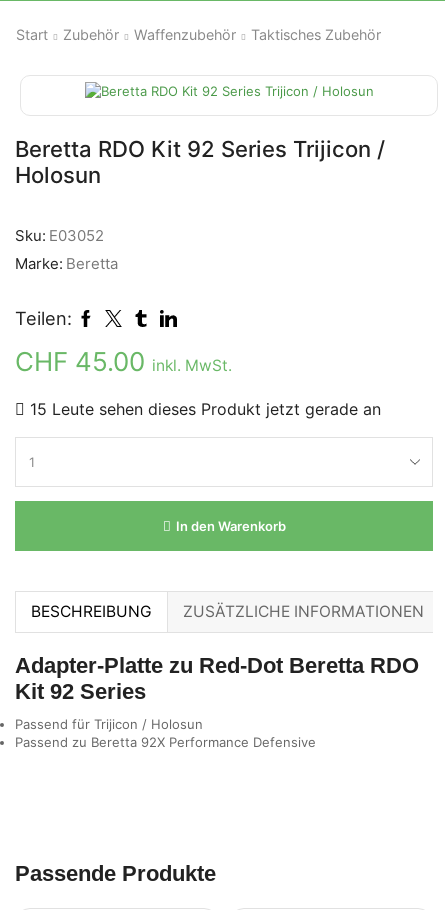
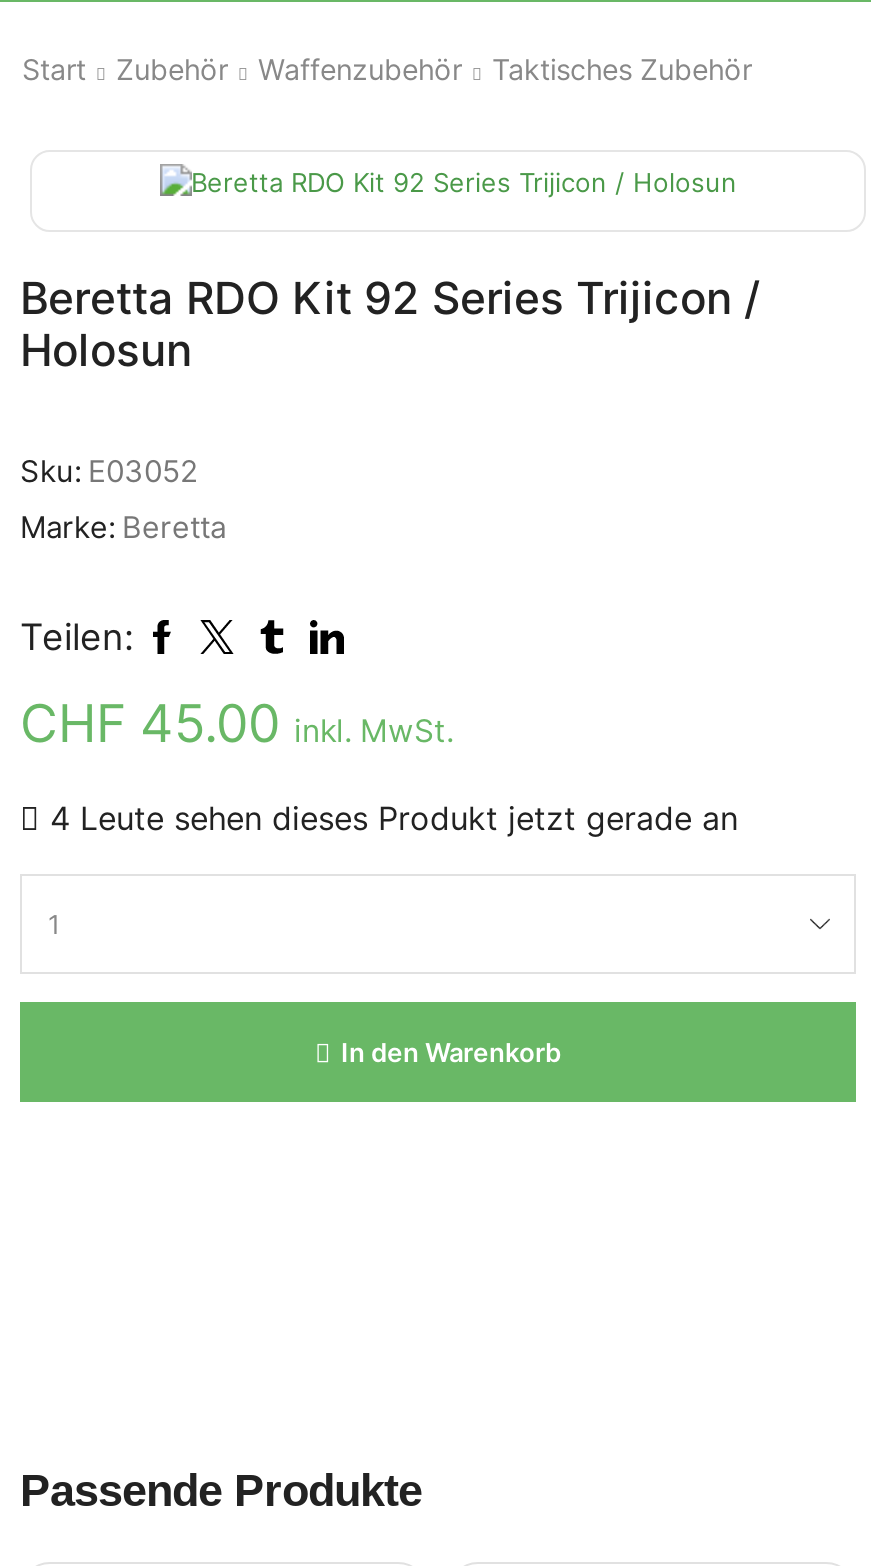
- 15 Leute sehen dieses Produkt jetzt gerade an
+ 4 Leute sehen dieses Produkt jetzt gerade an

- BESCHREIBUNG
- ZUSÄTZLICHE INFORMATIONEN
- Adapter-Platte zu Red-Dot Beretta RDO
- Kit 92 Series
- Passend für Trijicon / Holosun
- Passend zu Beretta 92X Performance Defensive
